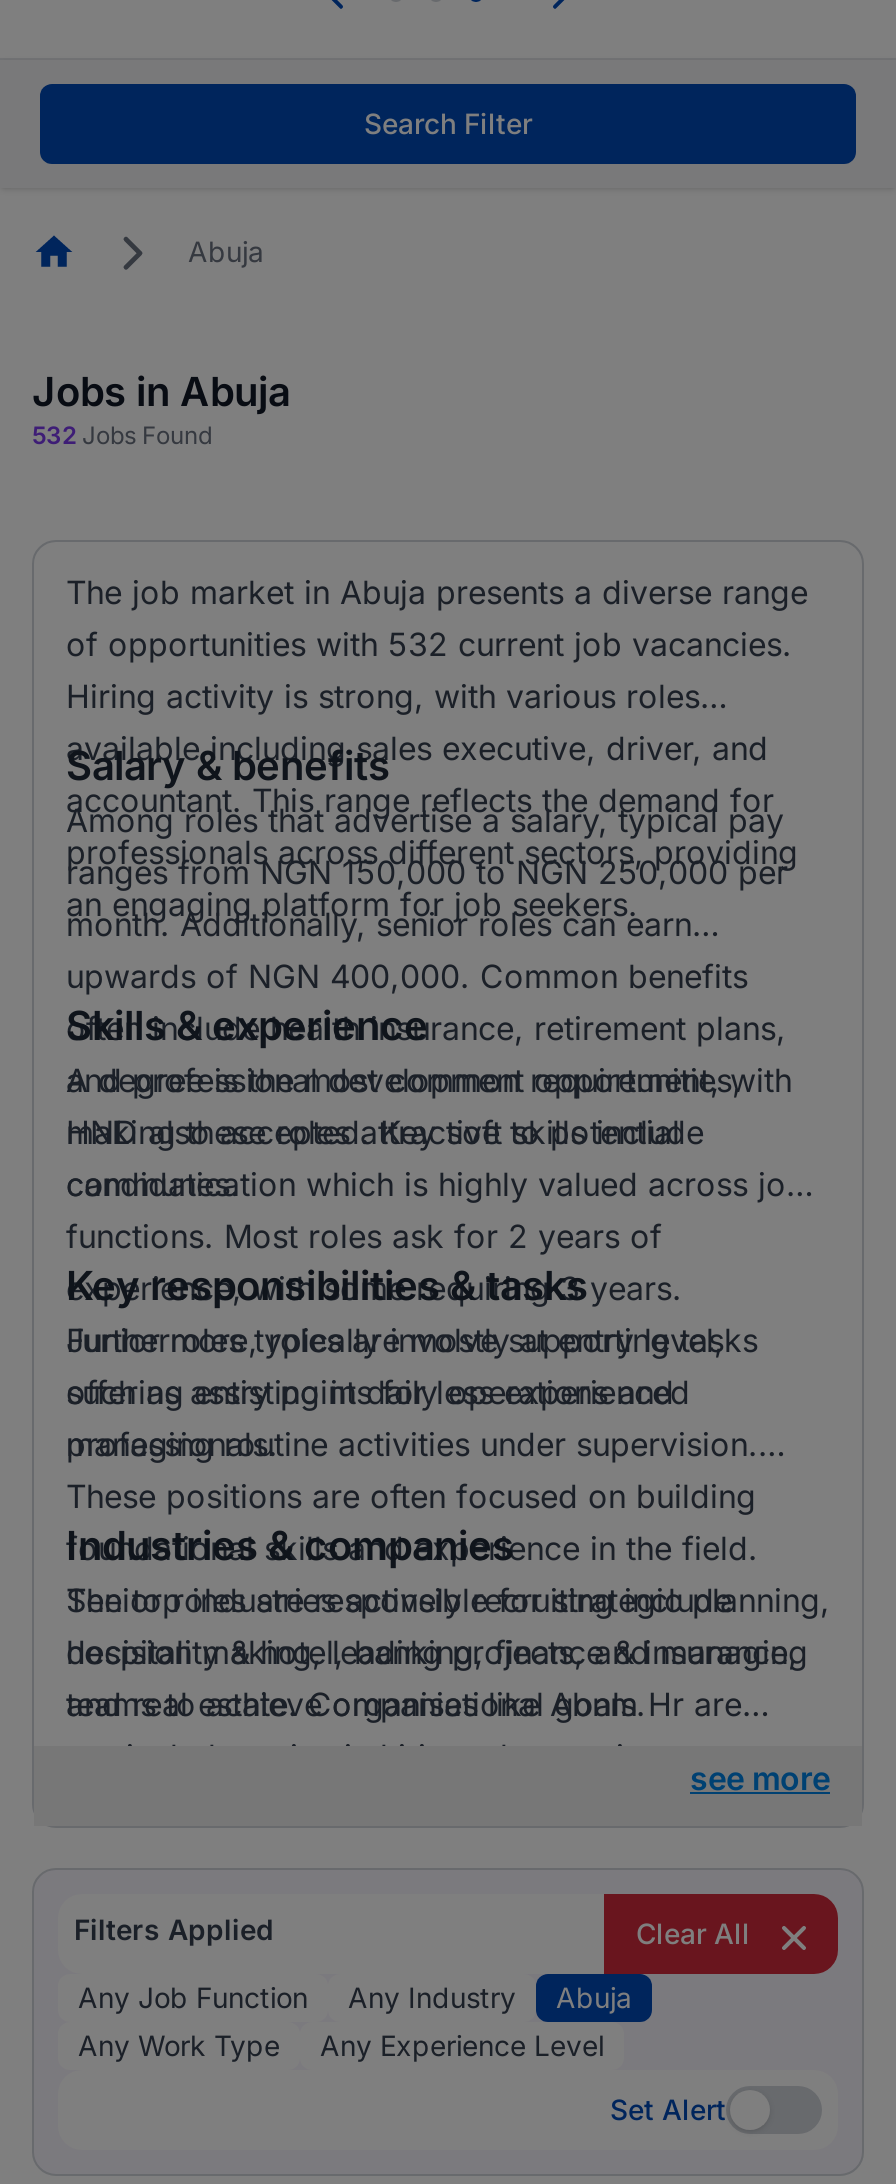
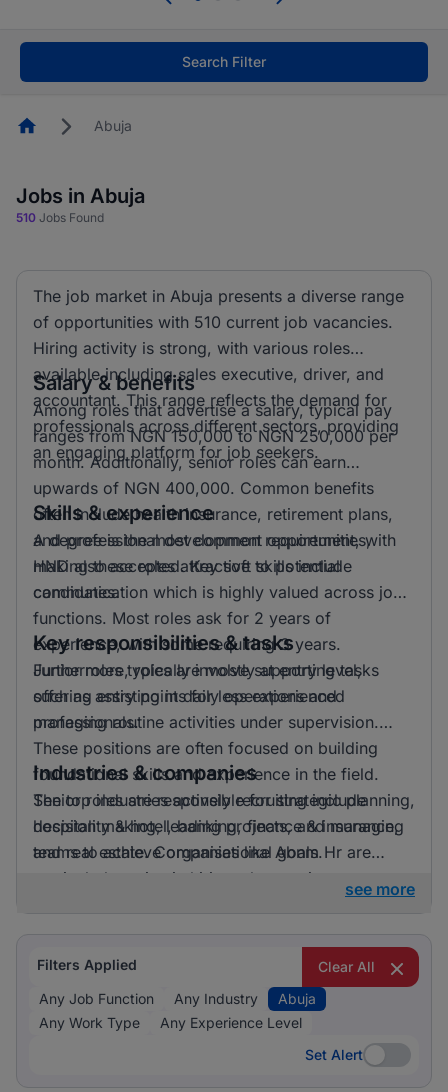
- 532 Jobs Found
+ 510 Jobs Found

- of opportunities with 532 current job vacancies.
+ of opportunities with 510 current job vacancies.
